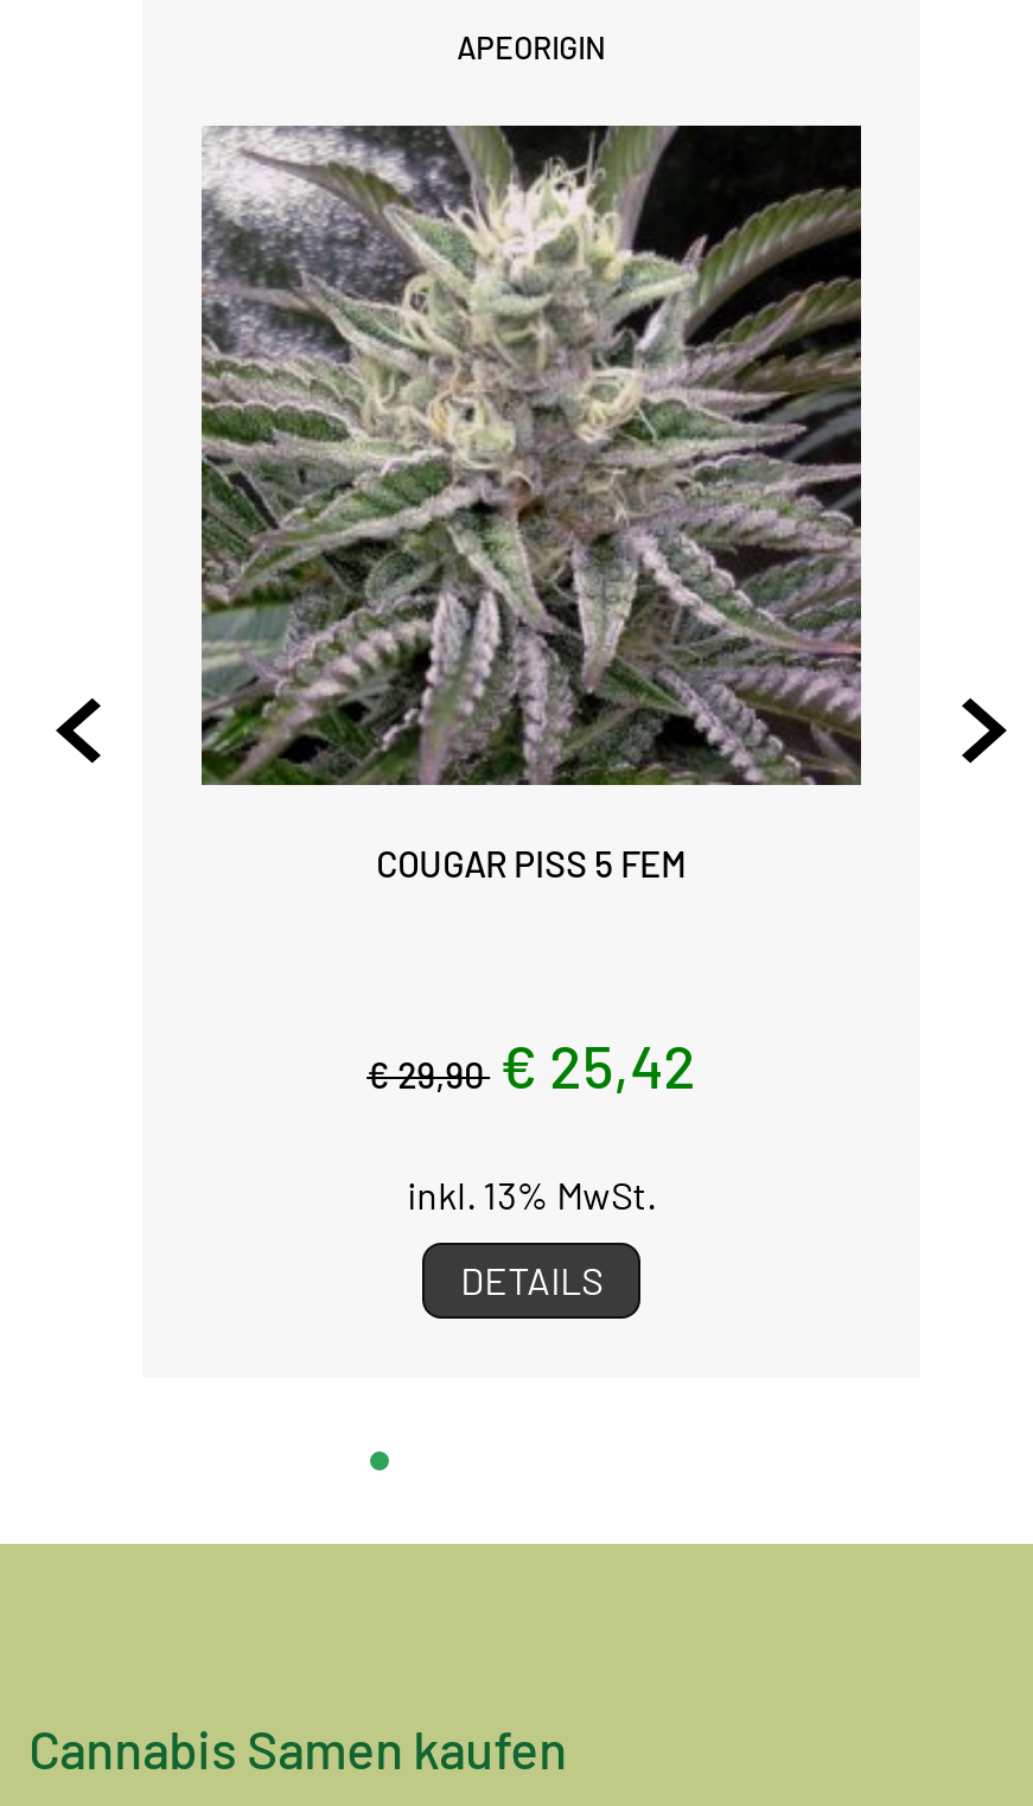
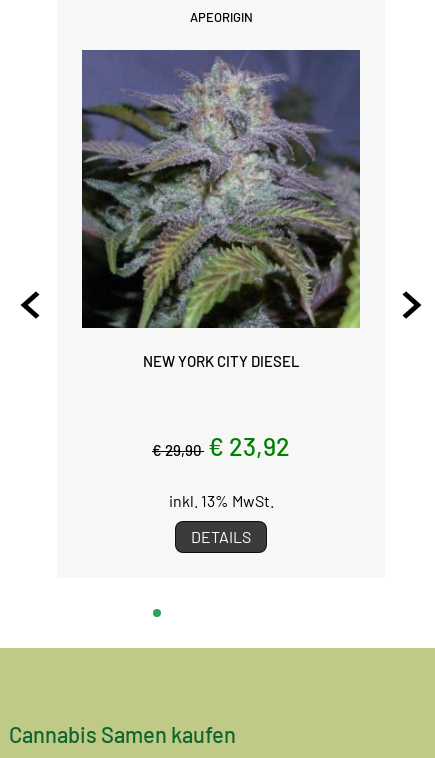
- [image]
- COUGAR PISS 5 FEM
+ [image]
+ NEW YORK CITY DIESEL

- € 29,90 € 25,42
+ € 29,90 € 23,92
